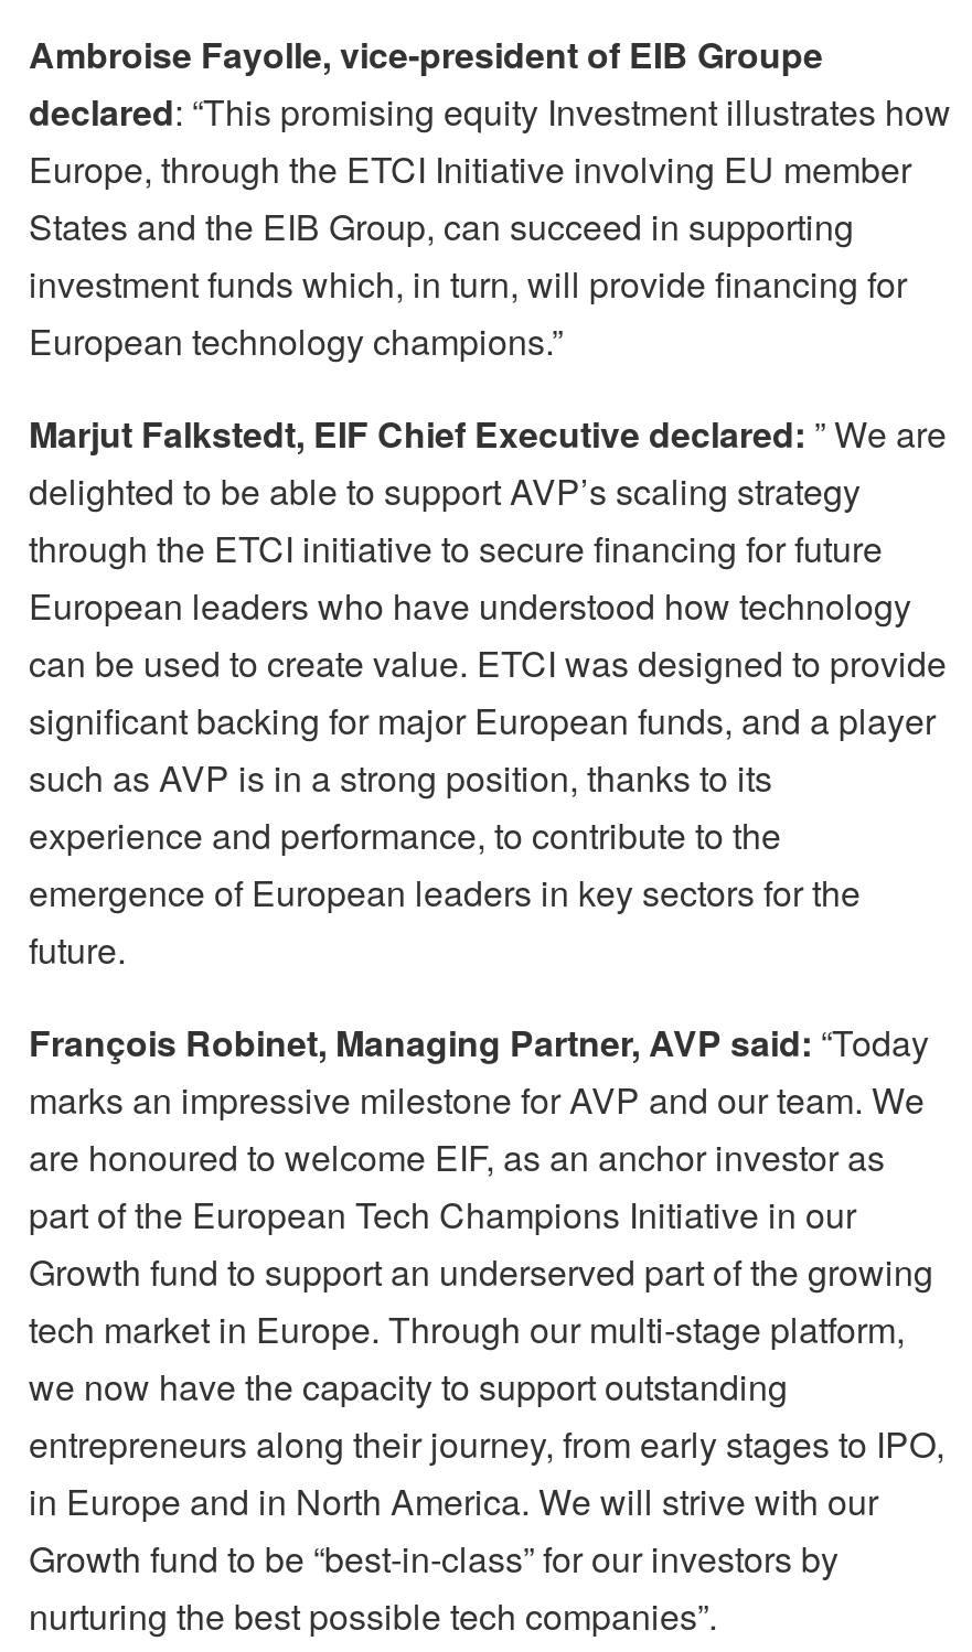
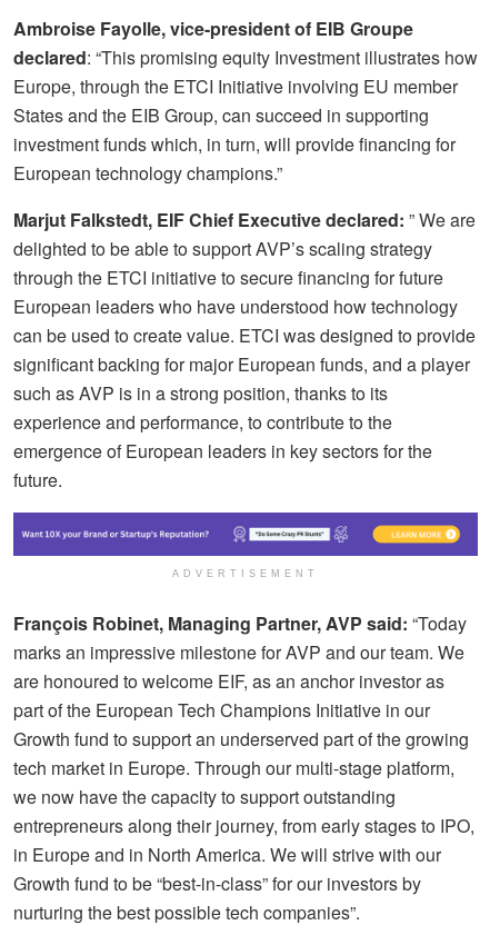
+ [image]
+ ADVERTISEMENT
